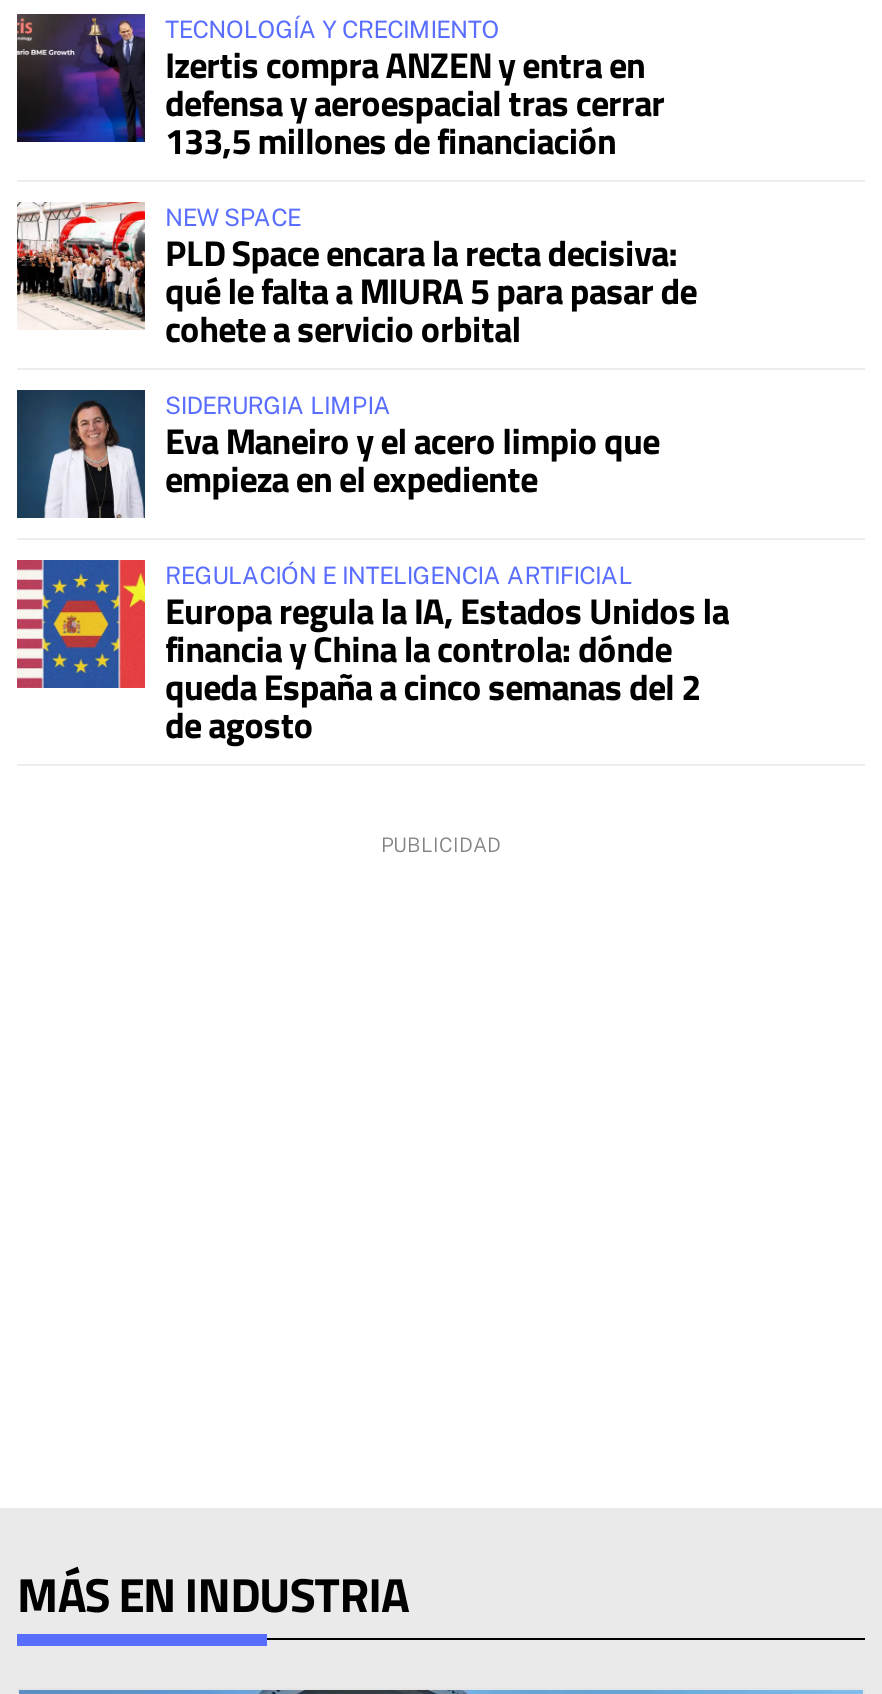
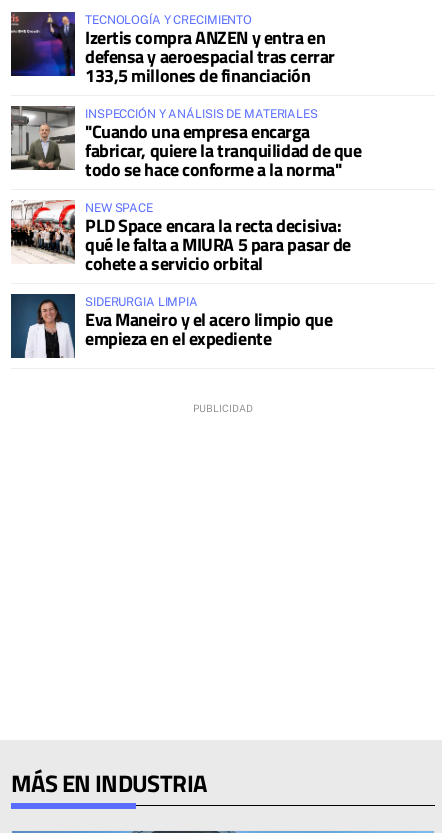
+ [image]
+ INSPECCIÓN Y ANÁLISIS DE MATERIALES
+ "Cuando una empresa encarga
+ fabricar, quiere la tranquilidad de que
+ todo se hace conforme a la norma"

moved down: [image] | NEW SPACE | PLD Space encara la recta decisiva: | qué le falta a MIURA 5 para pasar de | cohete a servicio orbital | SIDERURGIA LIMPIA | Eva Maneiro y el acero limpio que | empieza en el expediente

- [image]
- REGULACIÓN E INTELIGENCIA ARTIFICIAL
- Europa regula la IA, Estados Unidos la
- financia y China la controla: dónde
- queda España a cinco semanas del 2
- de agosto
